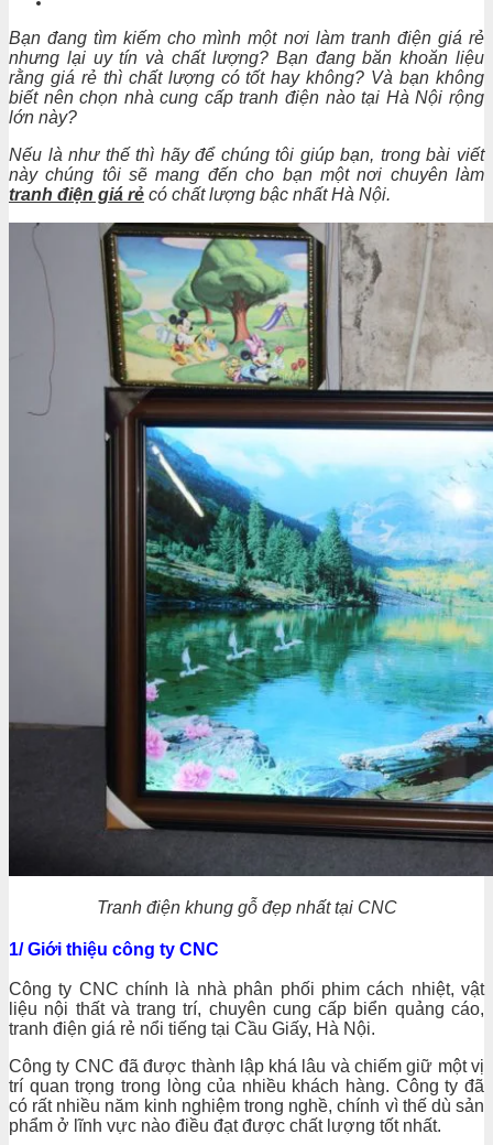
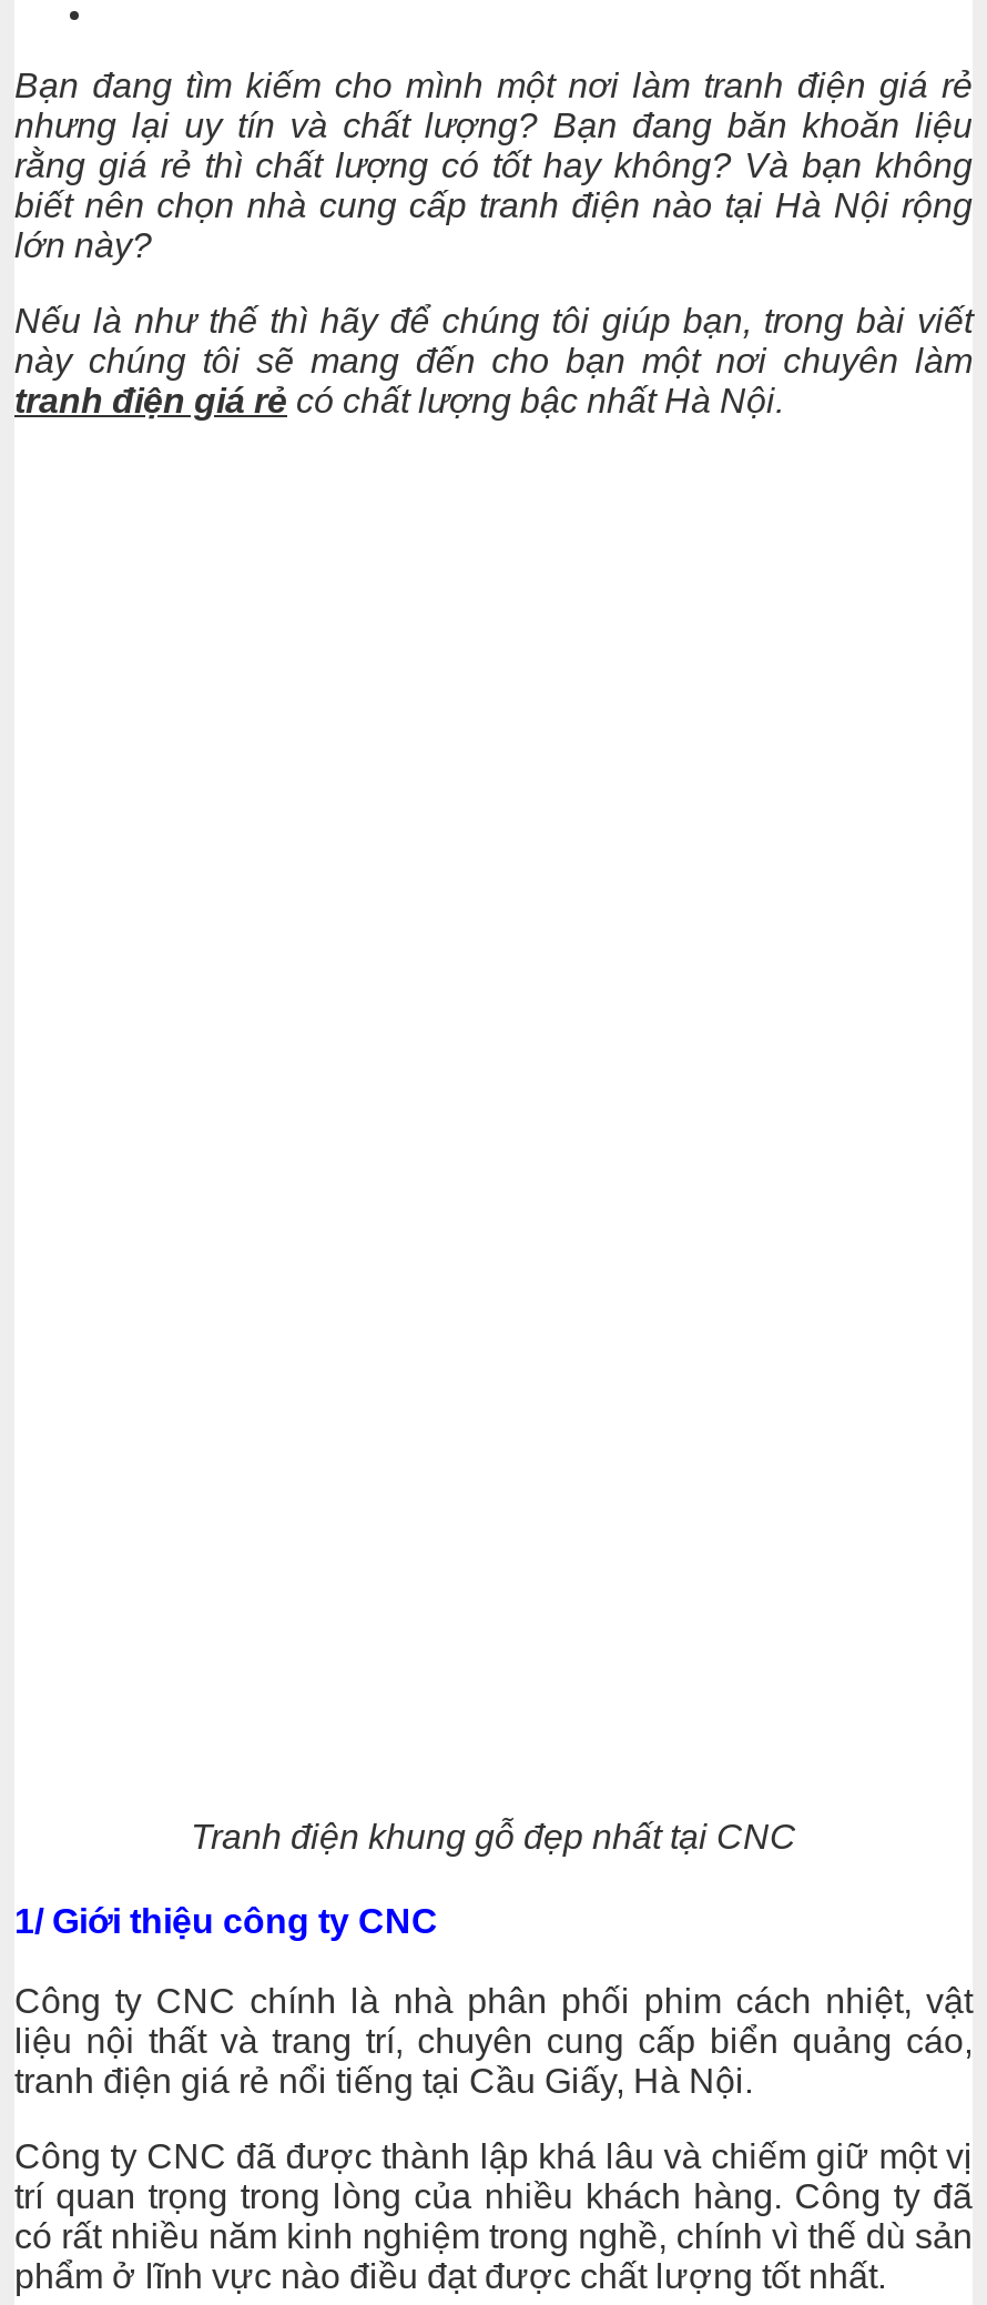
- [image]
